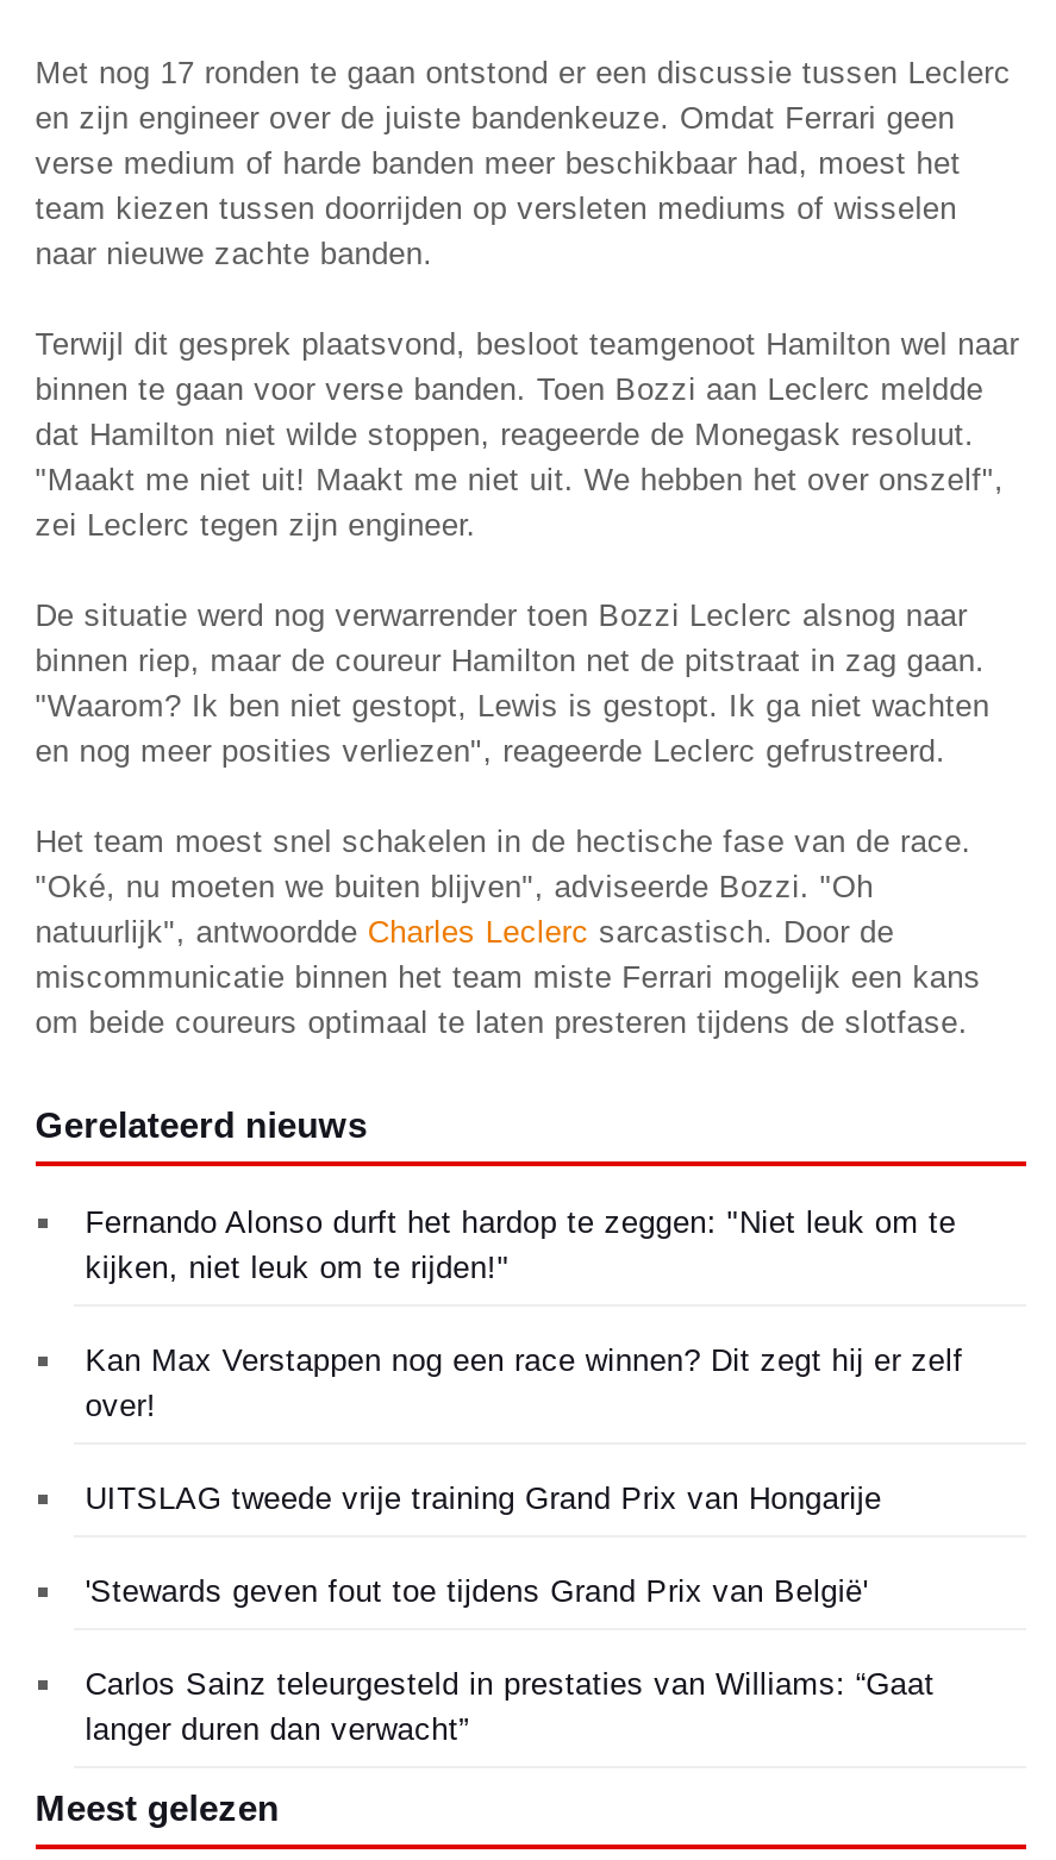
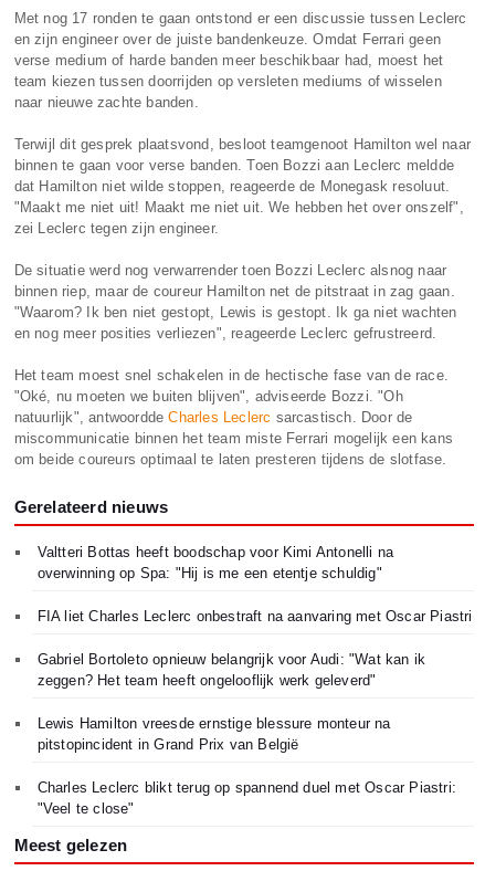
- Fernando Alonso durft het hardop te zeggen: "Niet leuk om te
- kijken, niet leuk om te rijden!"
+ Valtteri Bottas heeft boodschap voor Kimi Antonelli na
+ overwinning op Spa: "Hij is me een etentje schuldig"

- Kan Max Verstappen nog een race winnen? Dit zegt hij er zelf
- over!
+ FIA liet Charles Leclerc onbestraft na aanvaring met Oscar Piastri

- UITSLAG tweede vrije training Grand Prix van Hongarije
+ Gabriel Bortoleto opnieuw belangrijk voor Audi: "Wat kan ik
+ zeggen? Het team heeft ongelooflijk werk geleverd"

- 'Stewards geven fout toe tijdens Grand Prix van België'
+ Lewis Hamilton vreesde ernstige blessure monteur na
+ pitstopincident in Grand Prix van België

- Carlos Sainz teleurgesteld in prestaties van Williams: “Gaat
- langer duren dan verwacht”
+ Charles Leclerc blikt terug op spannend duel met Oscar Piastri:
+ "Veel te close"
